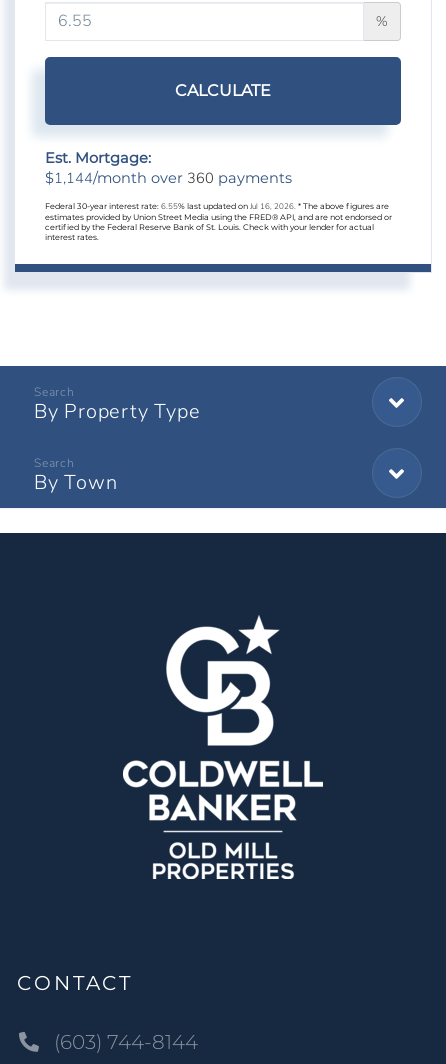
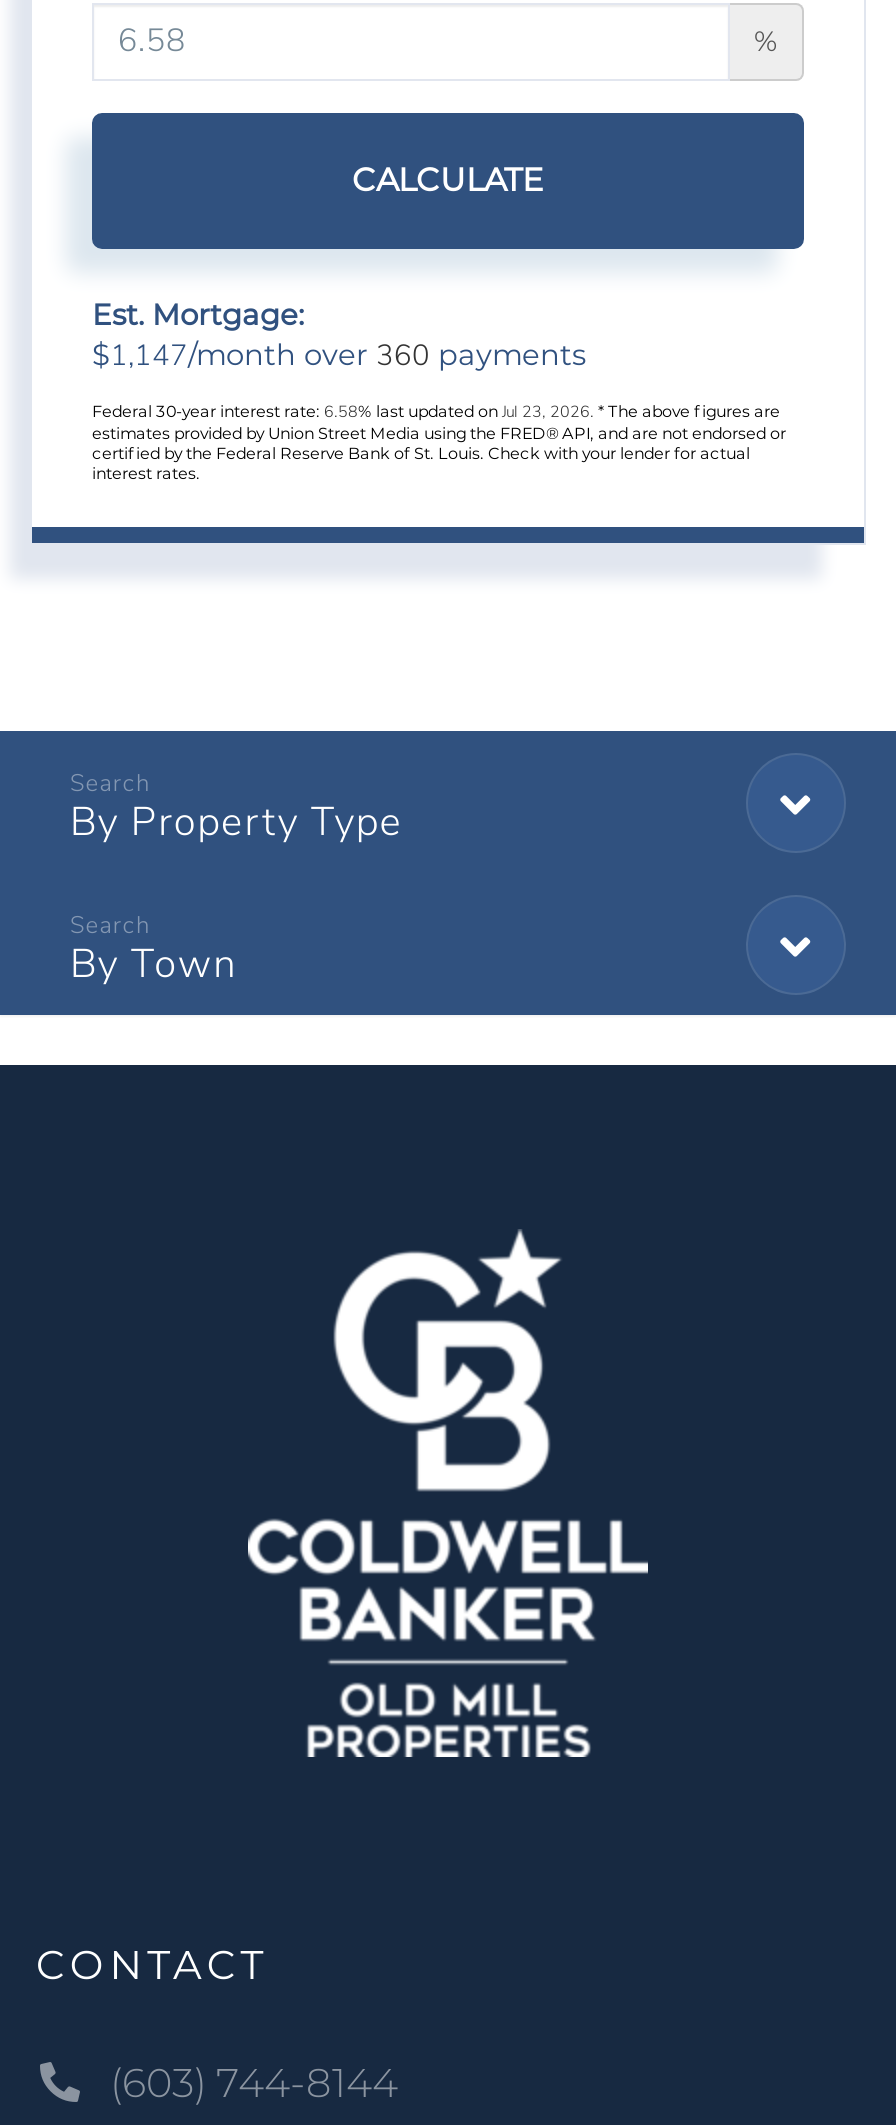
- $1,144/month over 360 payments
+ $1,147/month over 360 payments

- Federal 30-year interest rate: 6.55% last updated on Jul 16, 2026. * The above figures are
+ Federal 30-year interest rate: 6.58% last updated on Jul 23, 2026. * The above figures are
